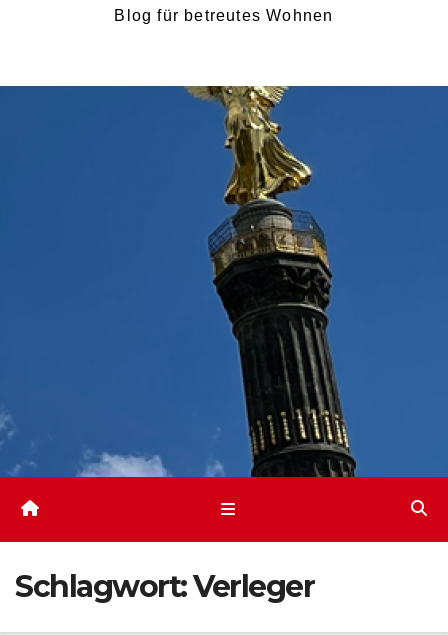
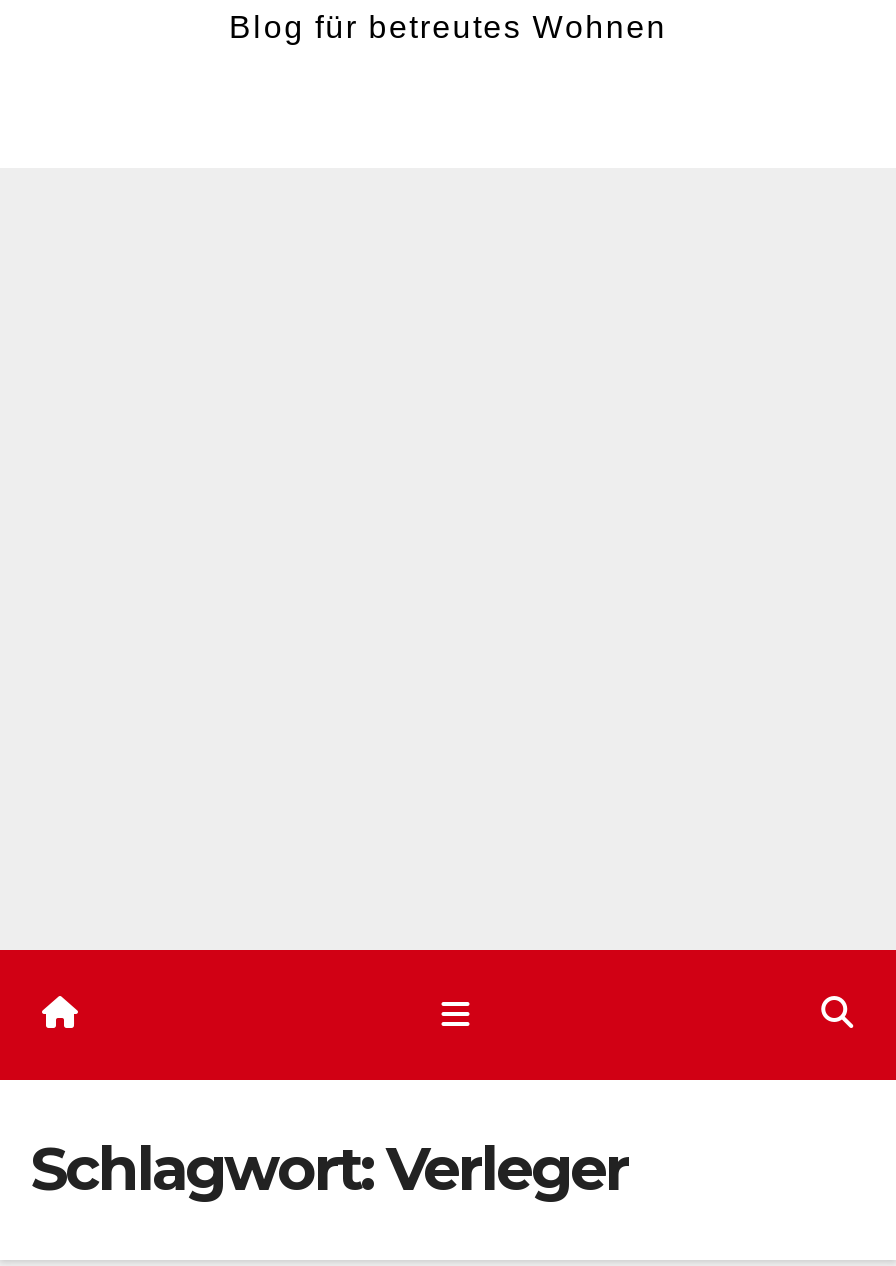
- [image]
